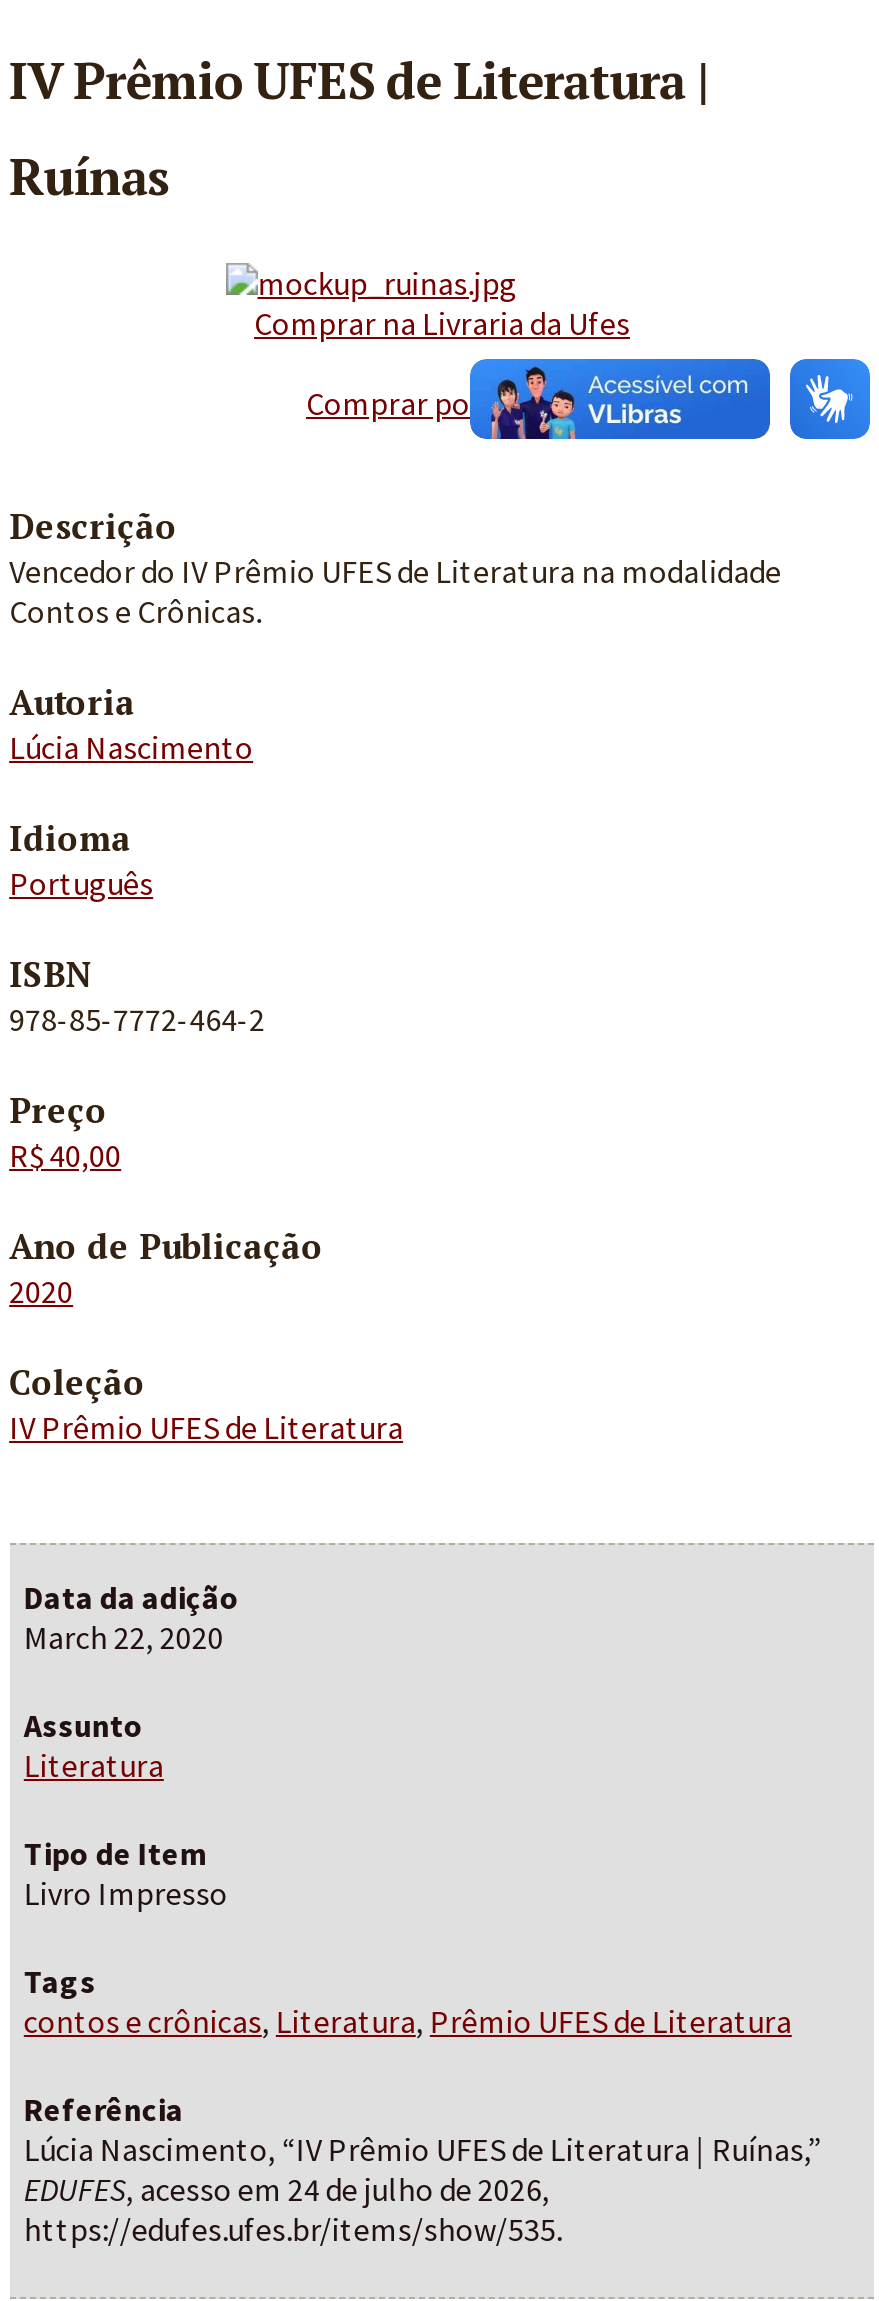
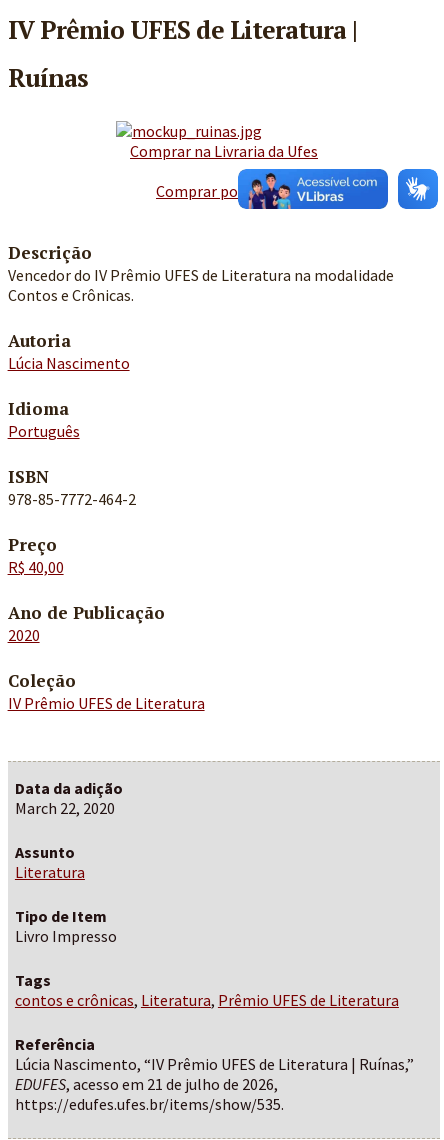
- EDUFES, acesso em 24 de julho de 2026,
+ EDUFES, acesso em 21 de julho de 2026,
